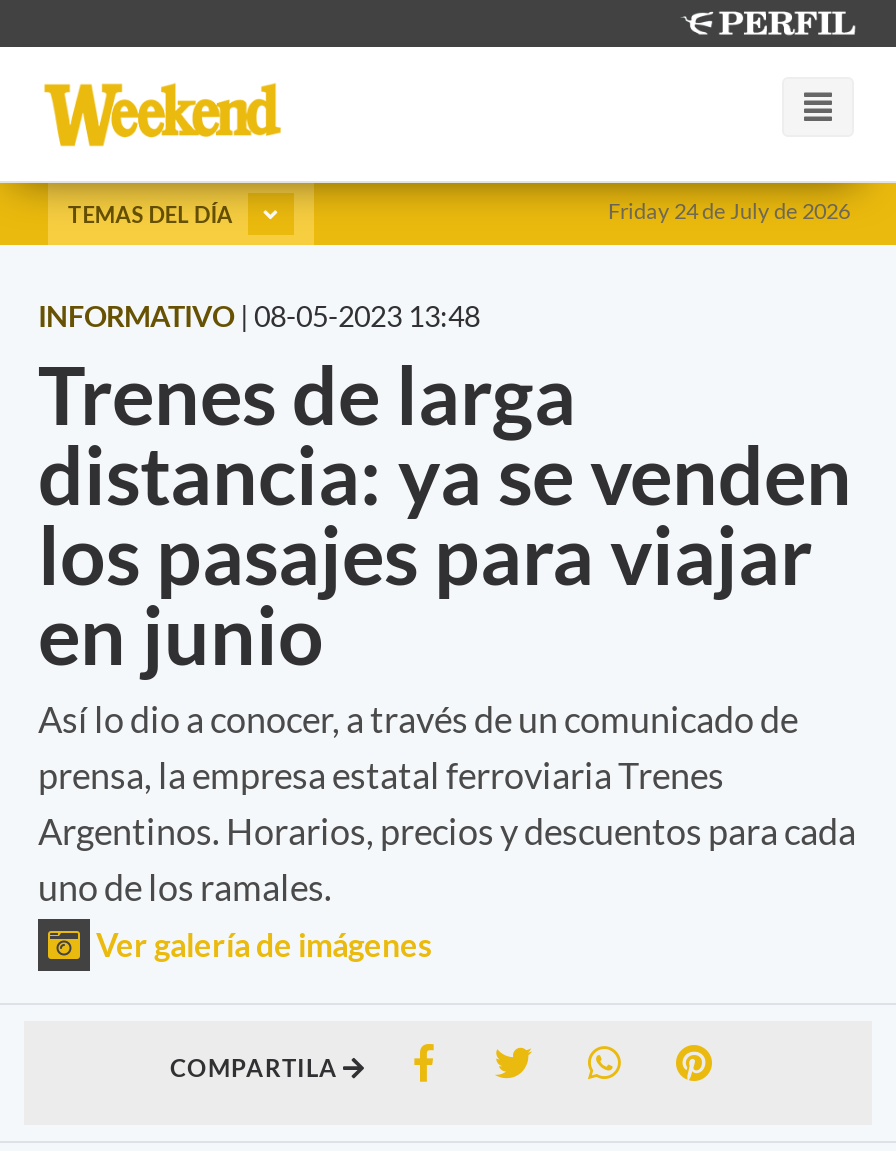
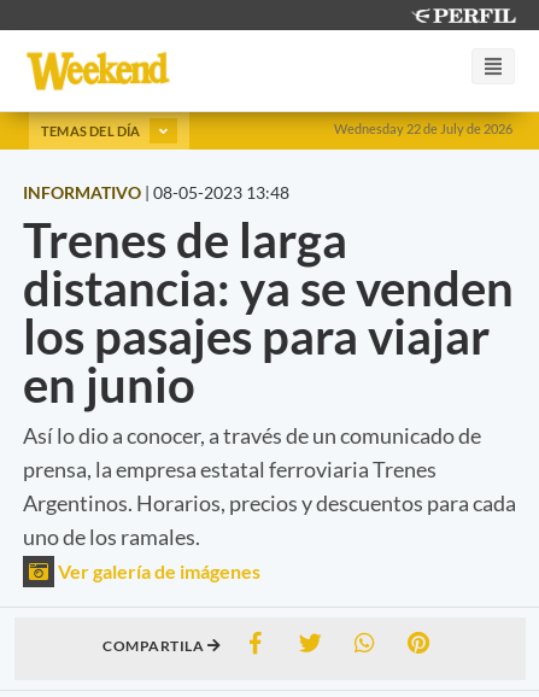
- Friday 24 de July de 2026
+ Wednesday 22 de July de 2026
